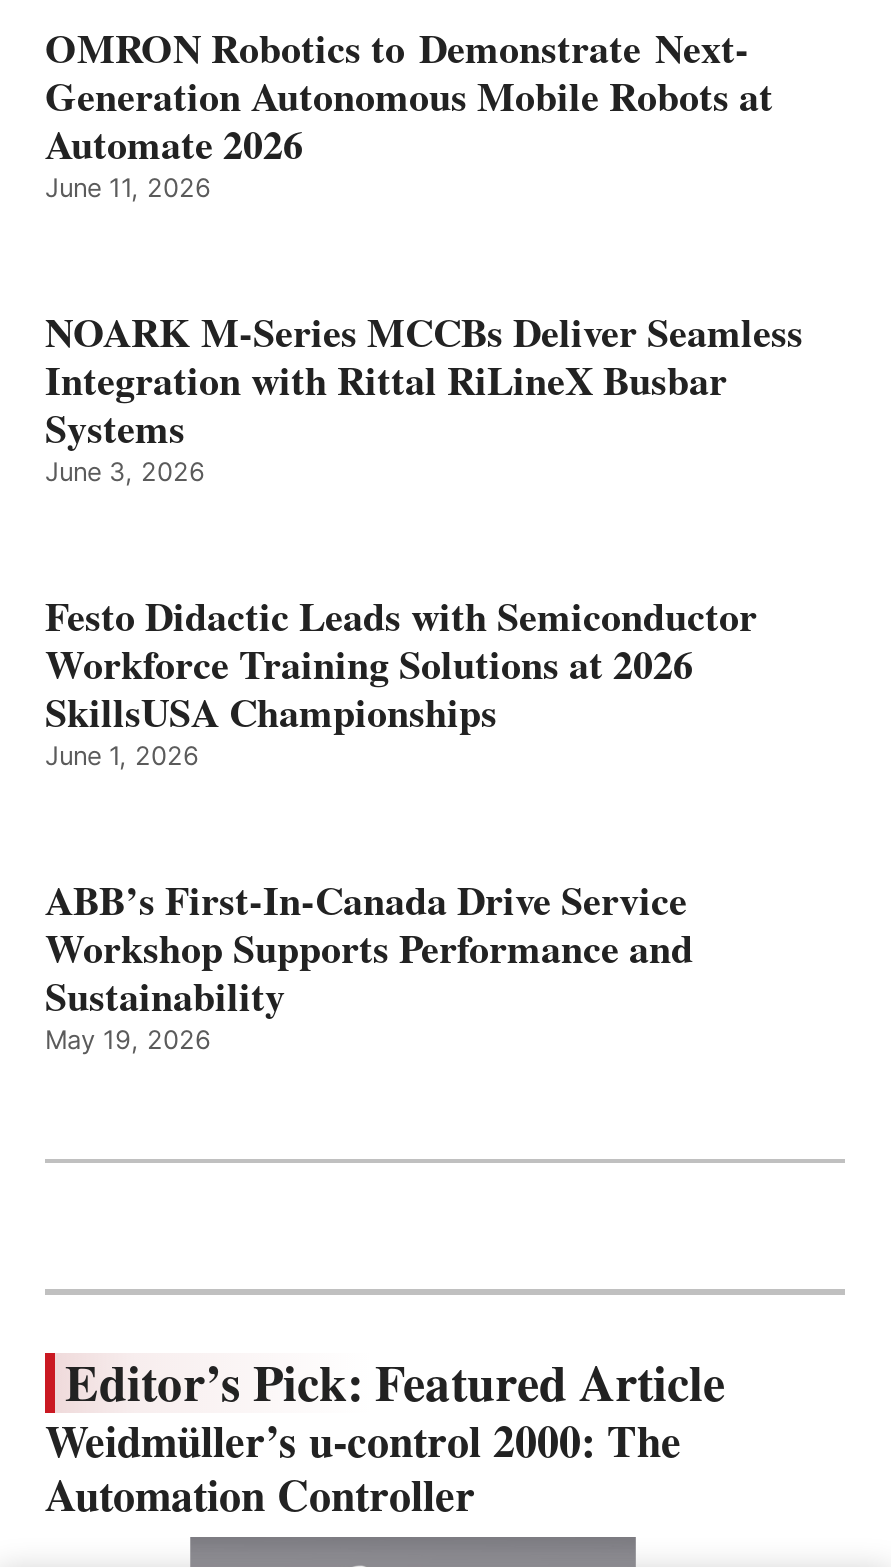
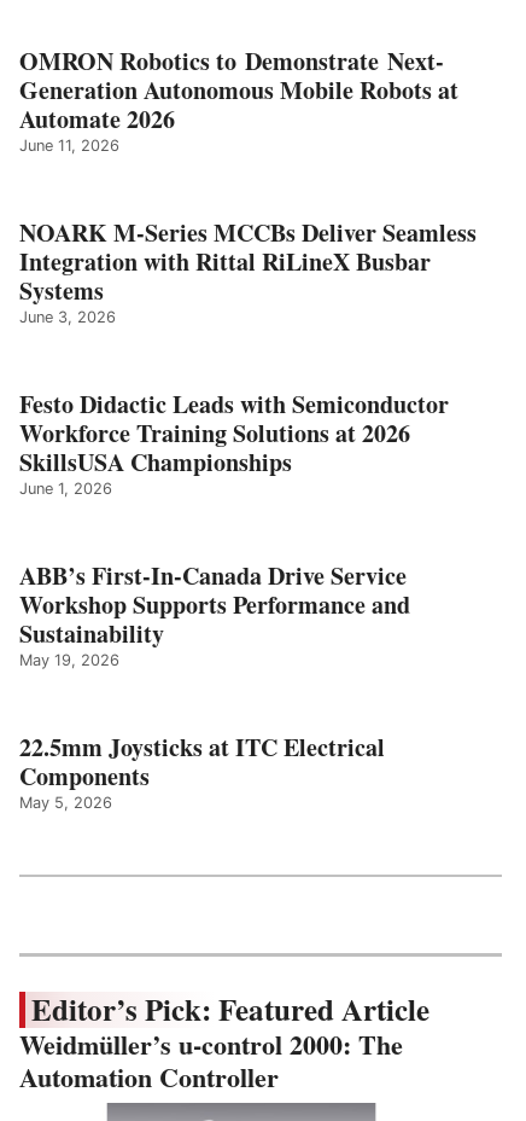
+ 22.5mm Joysticks at ITC Electrical
+ Components
+ May 5, 2026
